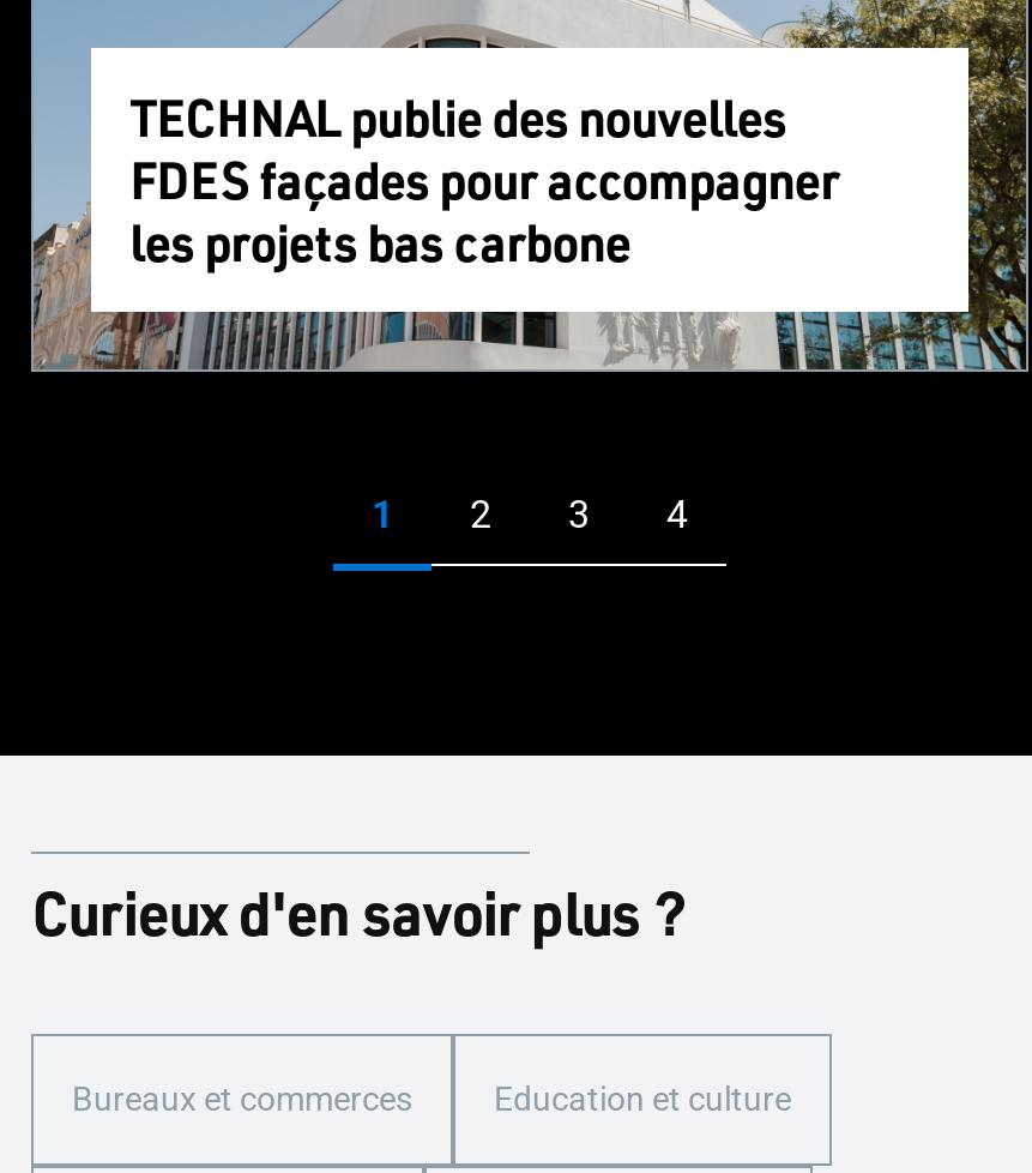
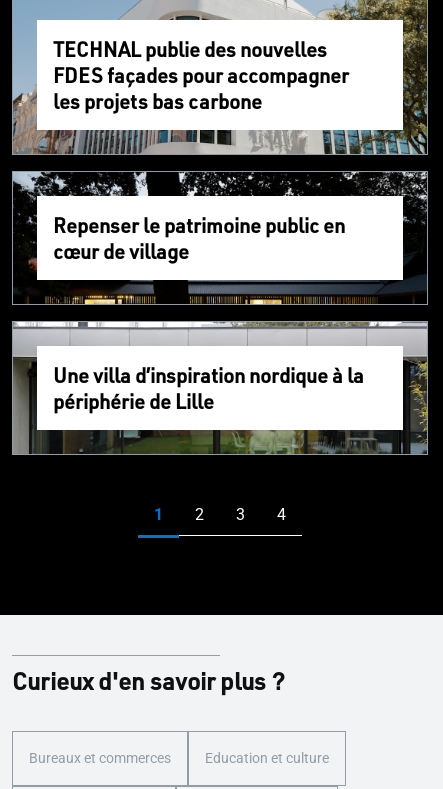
+ [image]
+ Repenser le patrimoine public en
+ cœur de village

+ [image]
+ Une villa d’inspiration nordique à la
+ périphérie de Lille
